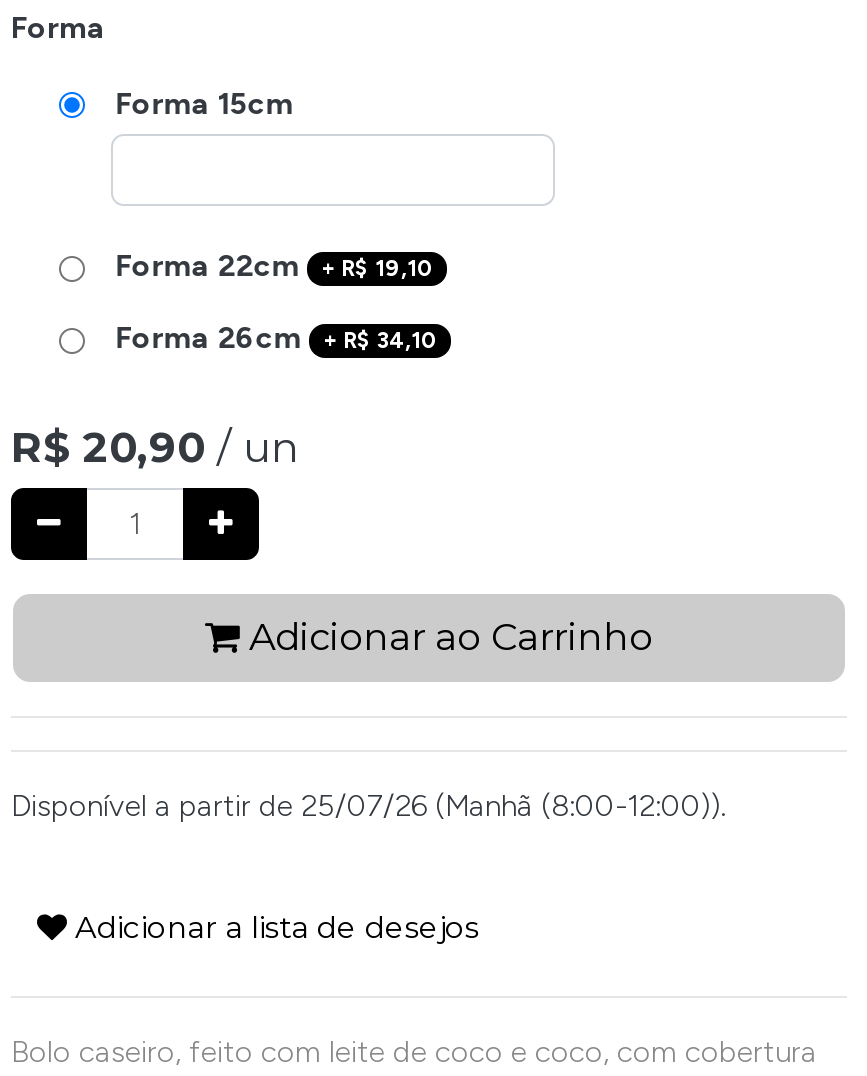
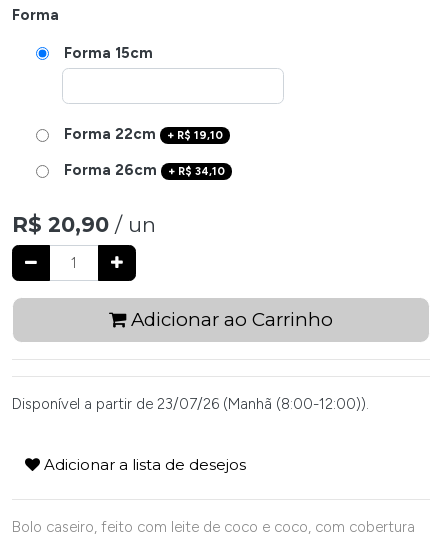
- Disponível a partir de 25/07/26 (Manhã (8:00-12:00)).
+ Disponível a partir de 23/07/26 (Manhã (8:00-12:00)).
